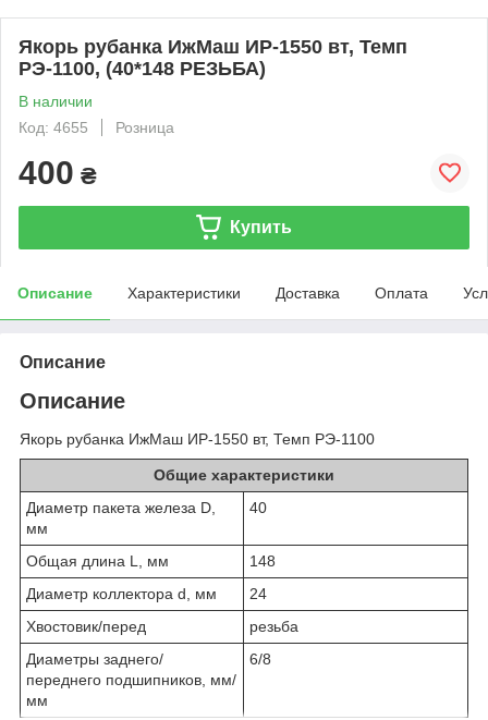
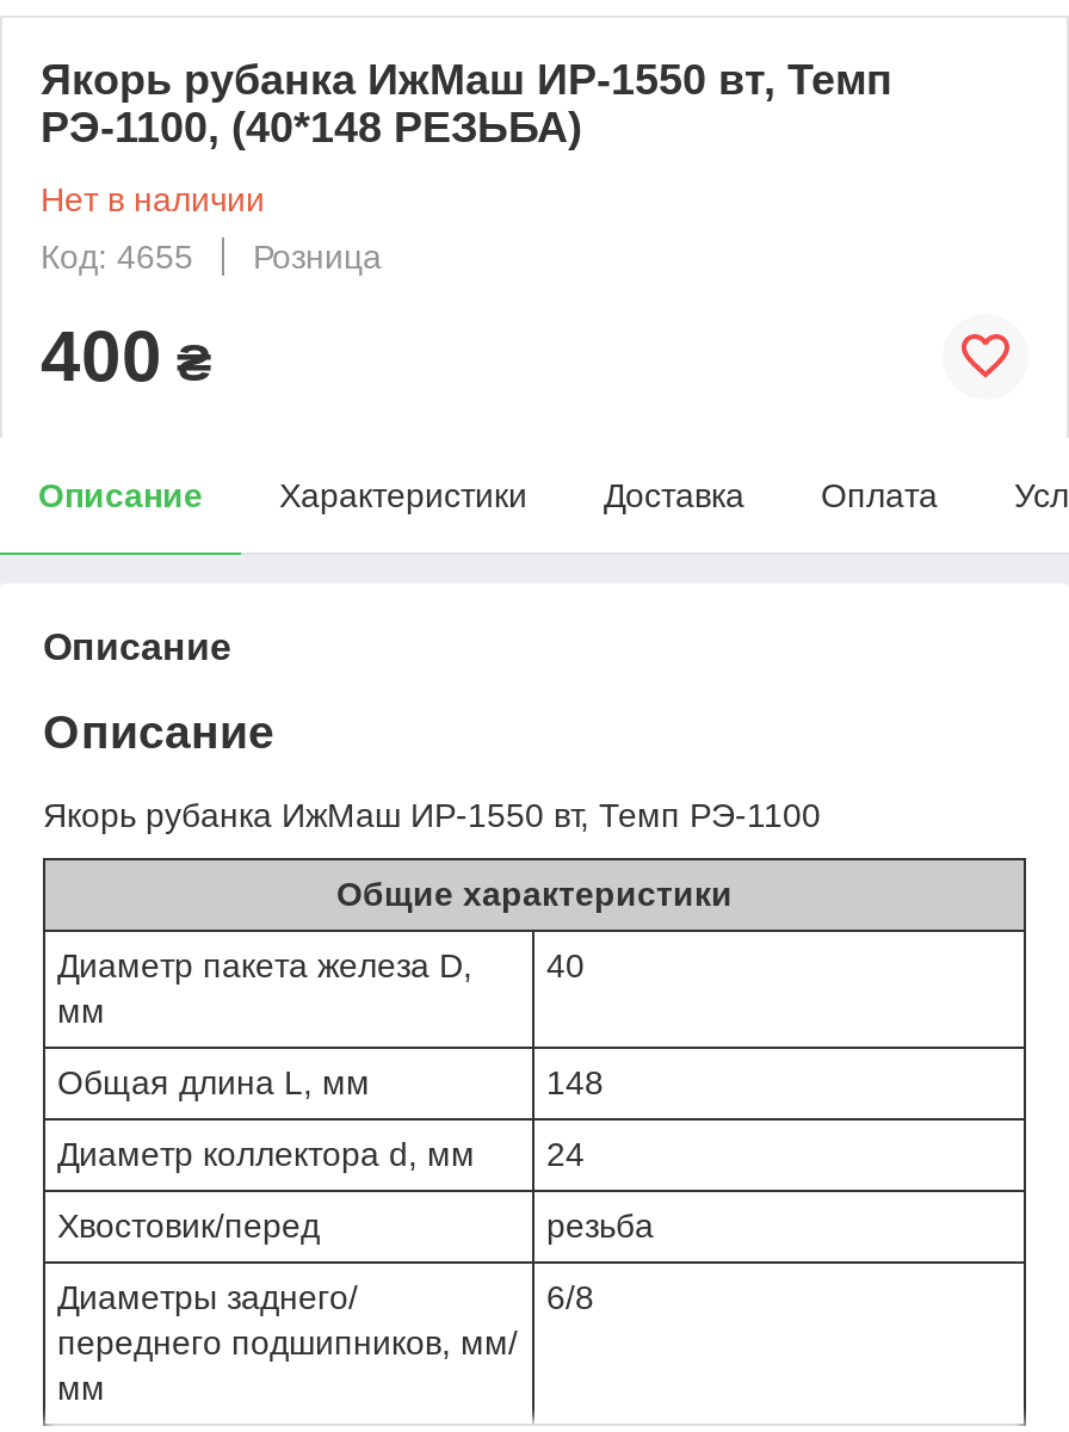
- В наличии
+ Нет в наличии

- Купить
